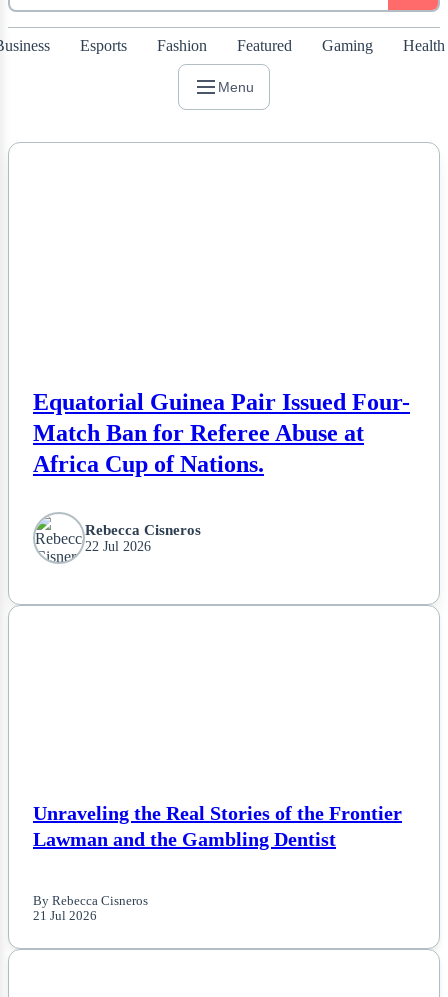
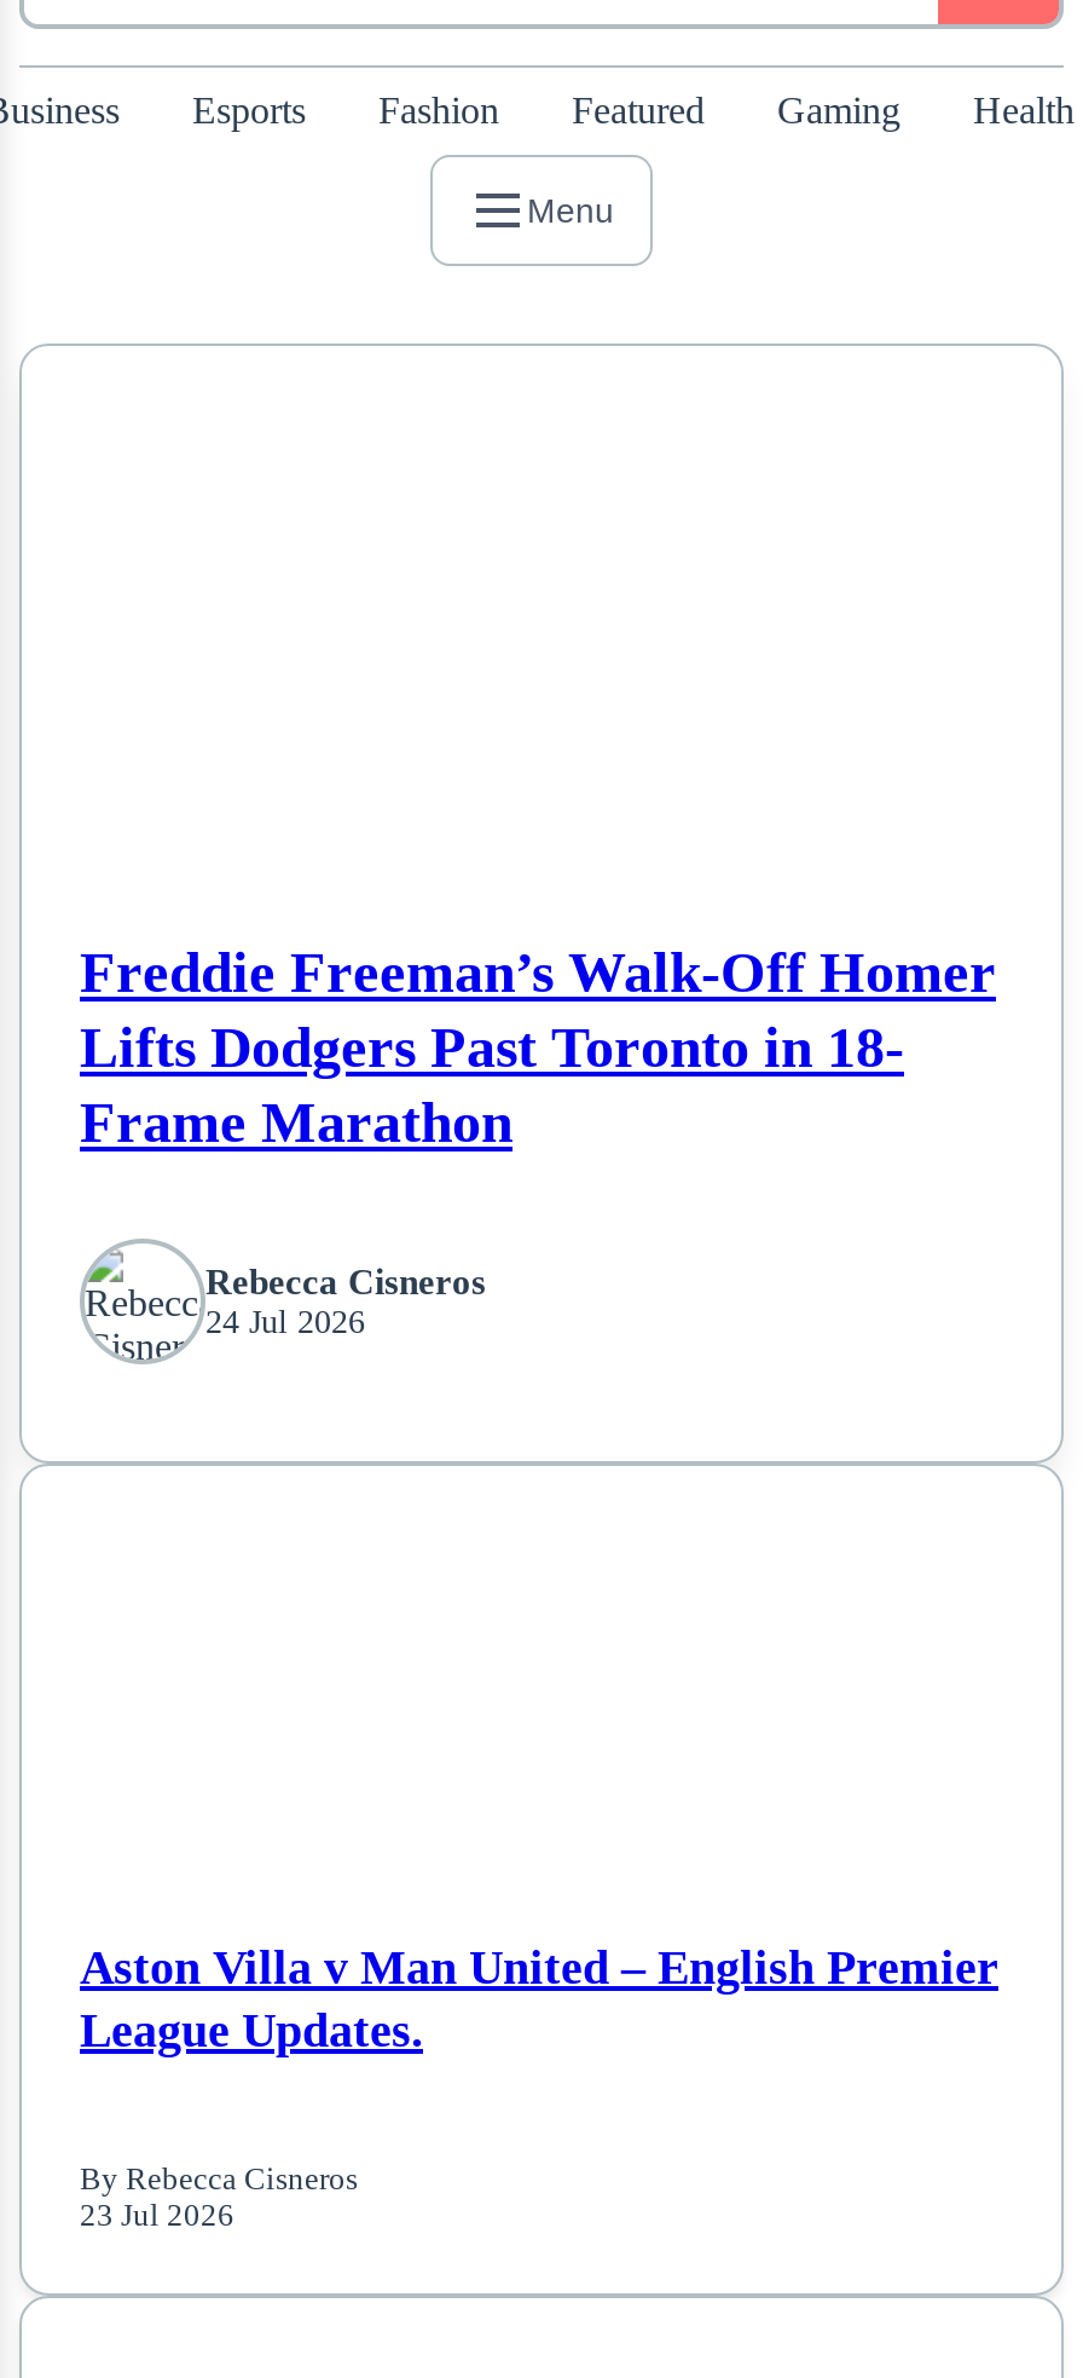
- Equatorial Guinea Pair Issued Four-
- Match Ban for Referee Abuse at
- Africa Cup of Nations.
+ Freddie Freeman’s Walk-Off Homer
+ Lifts Dodgers Past Toronto in 18-
+ Frame Marathon

- 22 Jul 2026
+ 24 Jul 2026

- Unraveling the Real Stories of the Frontier
- Lawman and the Gambling Dentist
+ Aston Villa v Man United – English Premier
+ League Updates.

- 21 Jul 2026
+ 23 Jul 2026
